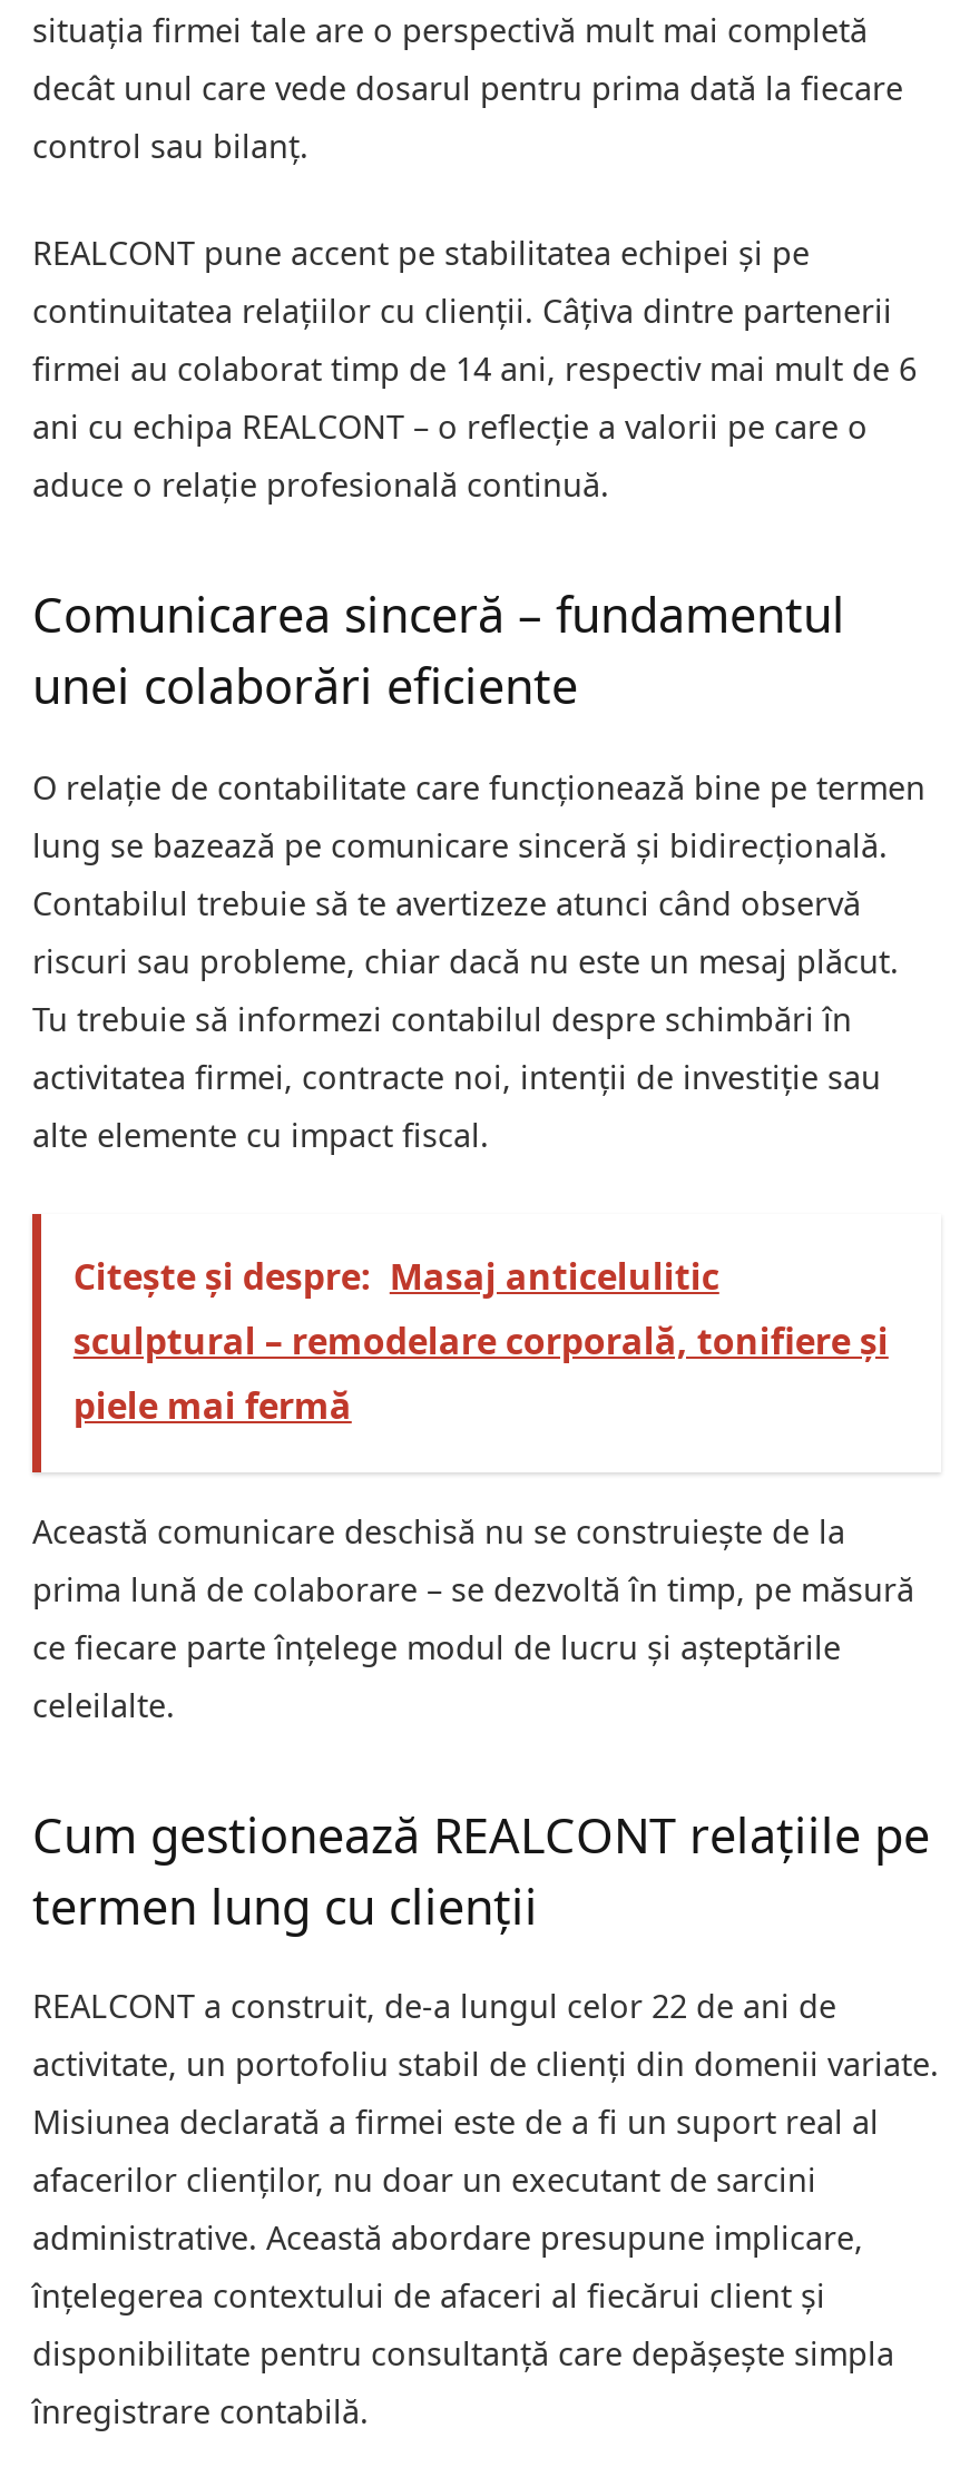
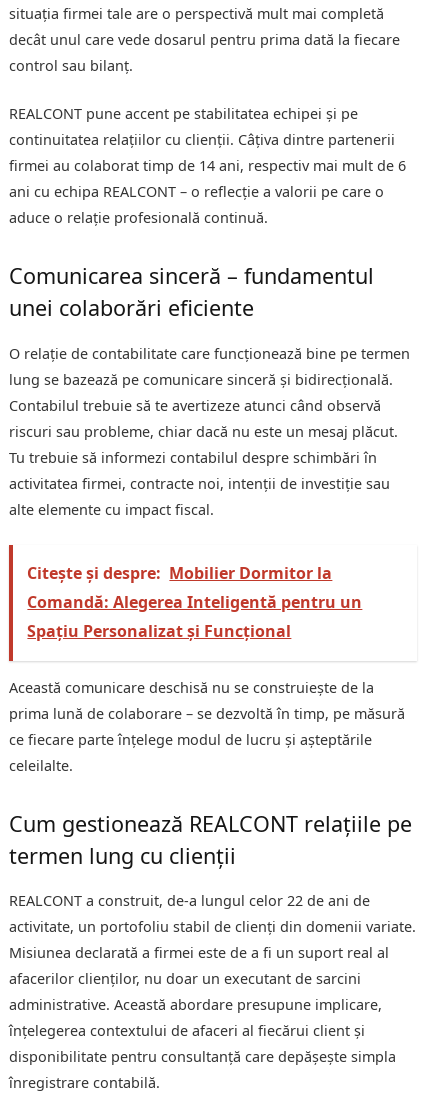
- Citește și despre: Masaj anticelulitic
- sculptural – remodelare corporală, tonifiere și
- piele mai fermă
+ Citește și despre: Mobilier Dormitor la
+ Comandă: Alegerea Inteligentă pentru un
+ Spațiu Personalizat și Funcțional
